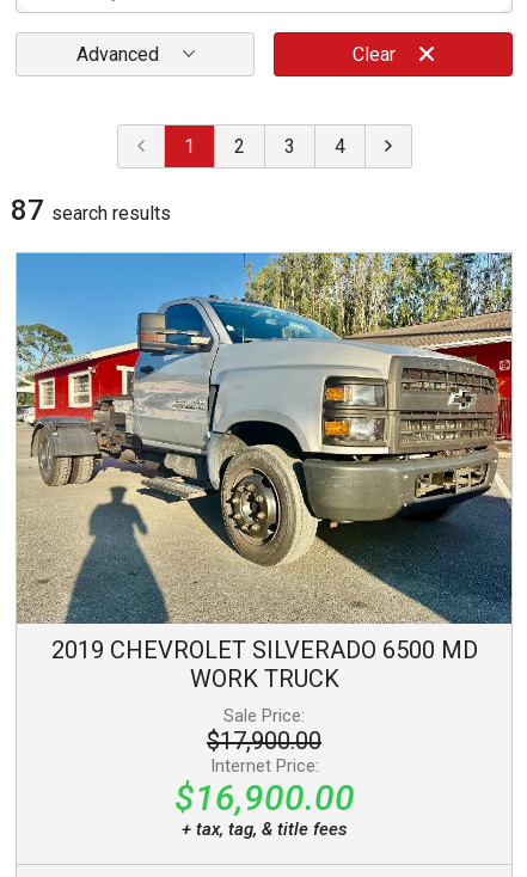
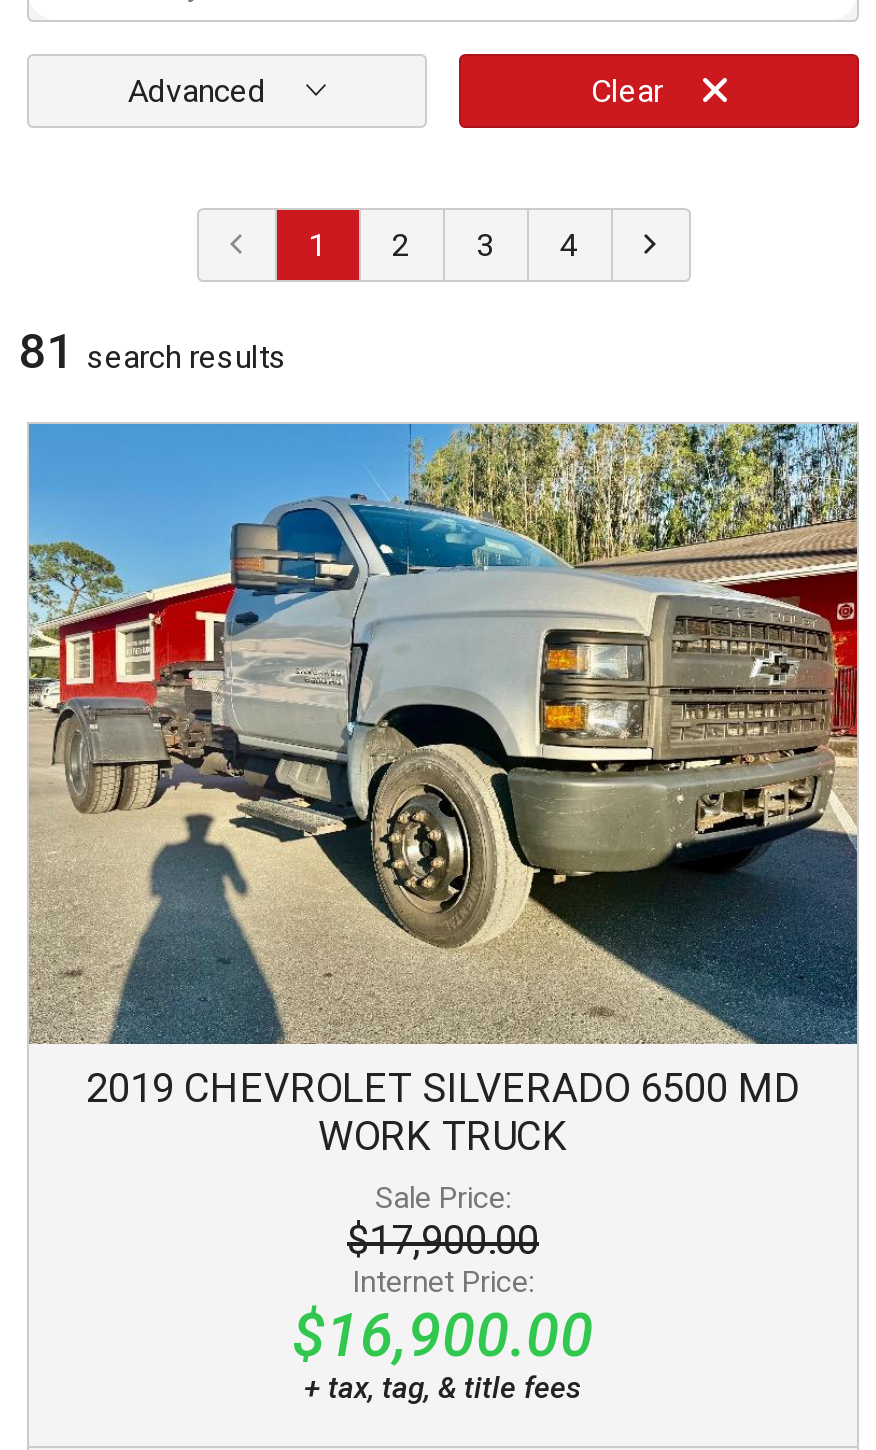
- 87 search results
+ 81 search results
